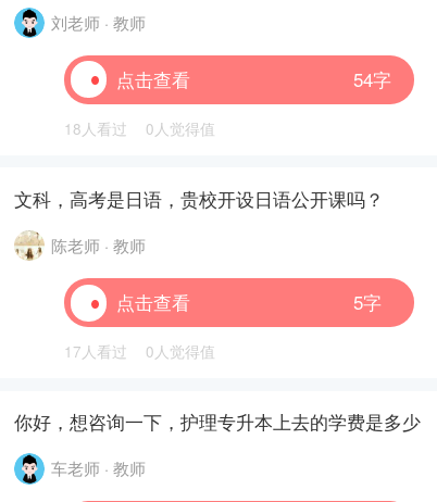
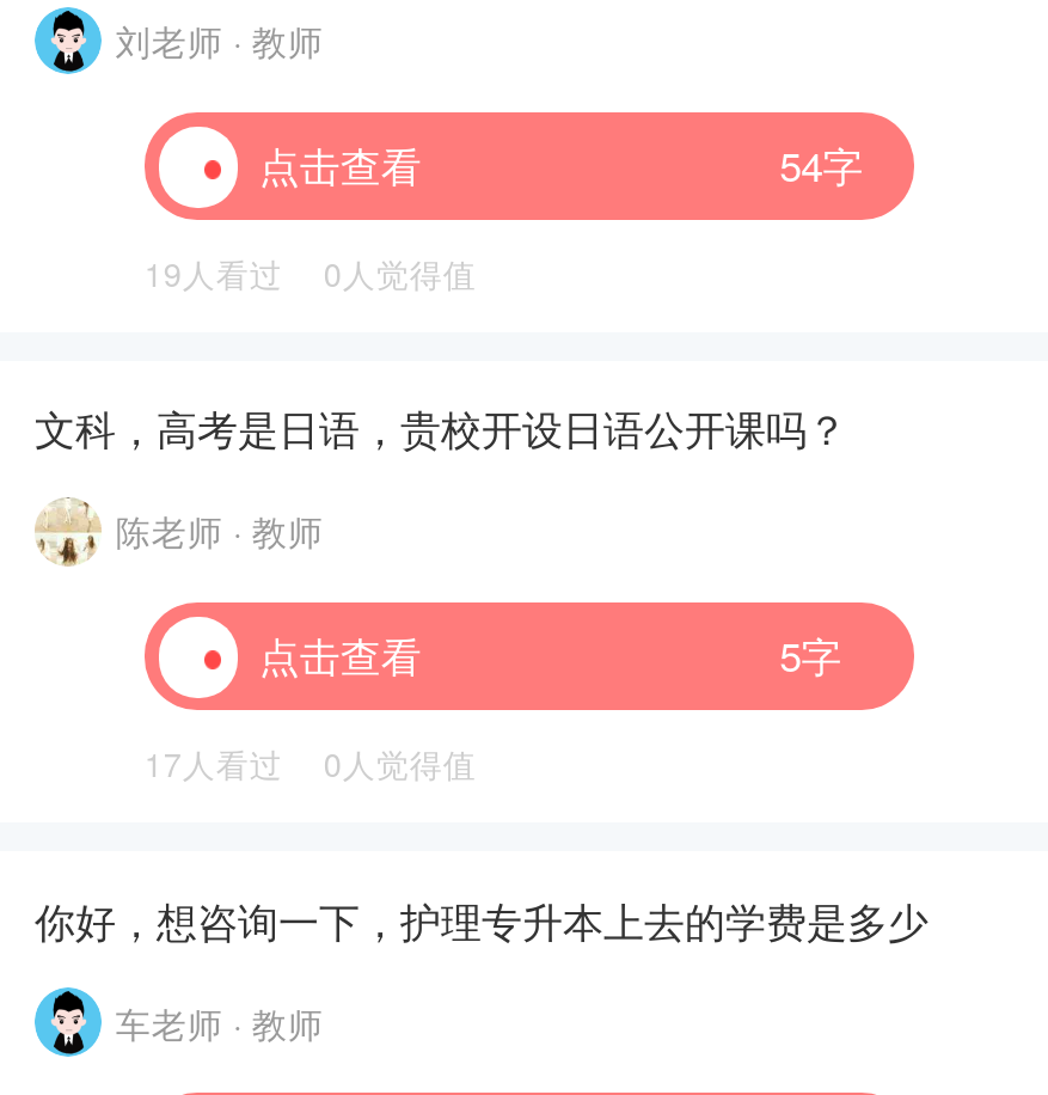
- 18人看过 0人觉得值
+ 19人看过 0人觉得值
